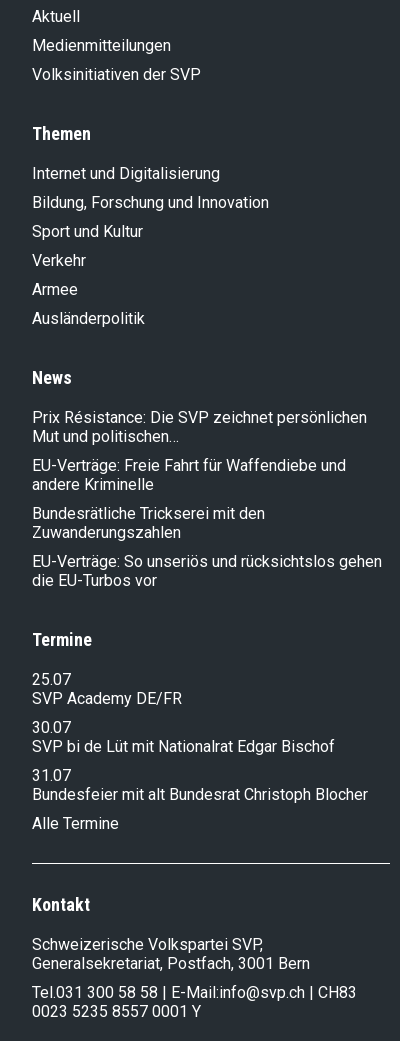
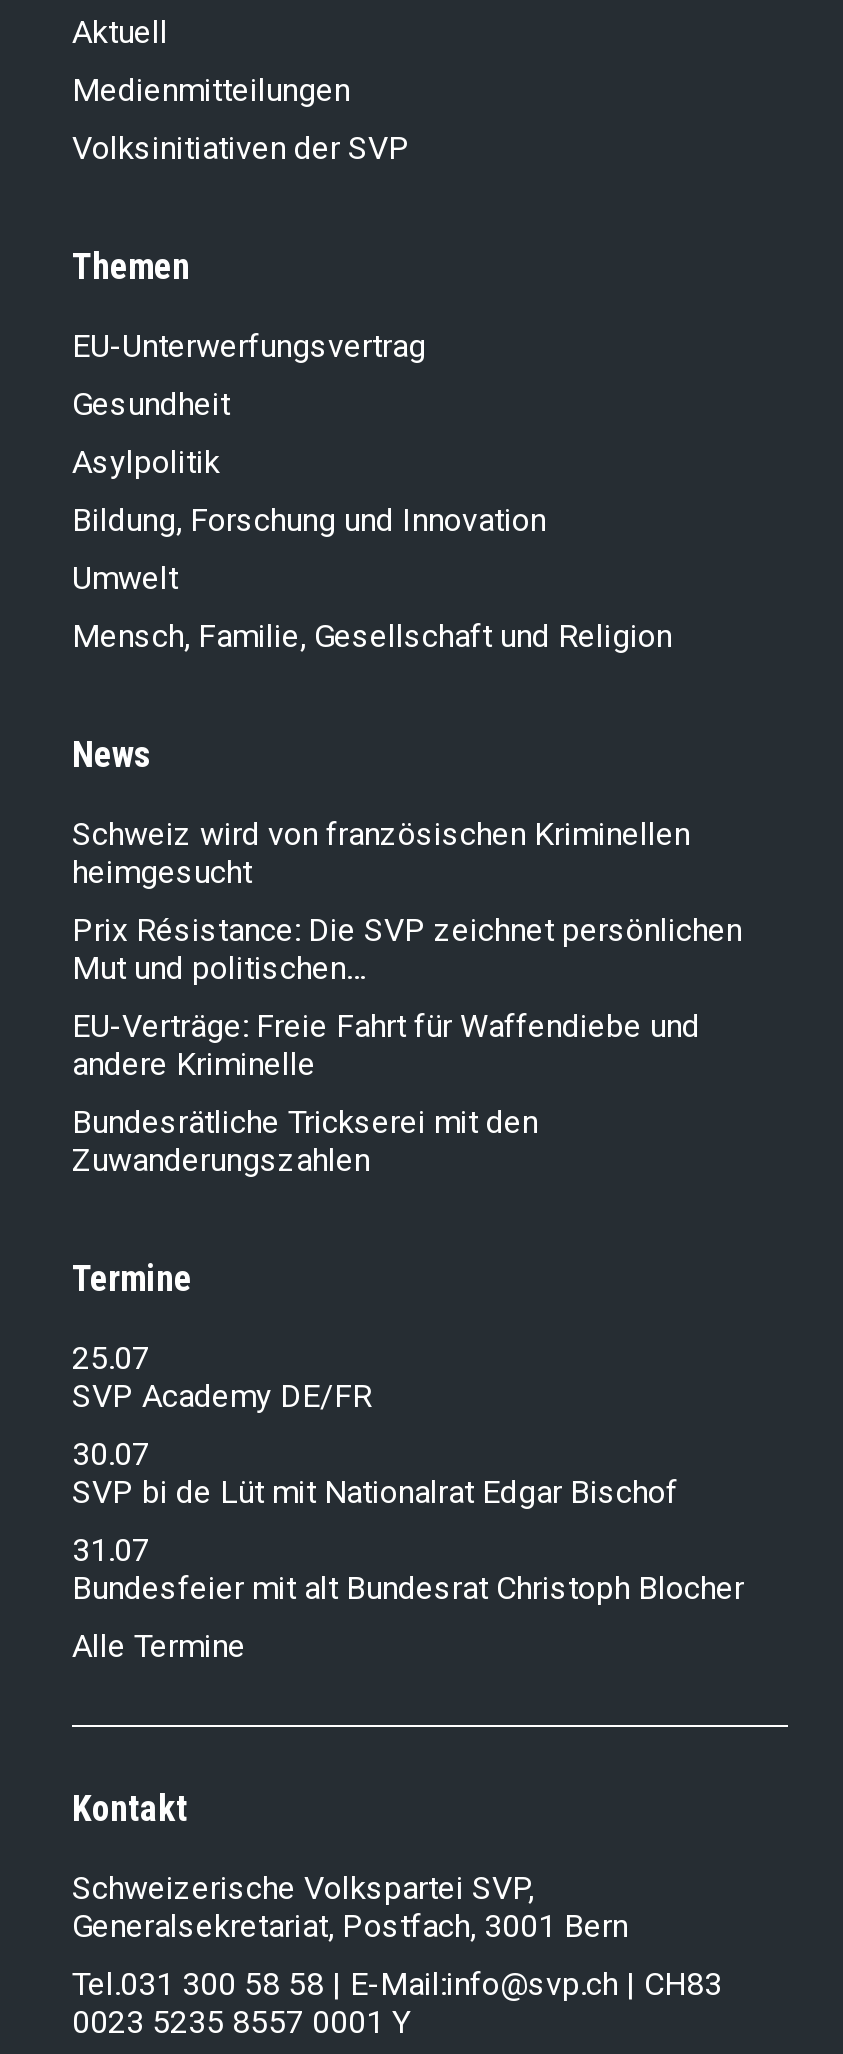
- Internet und Digitalisierung
+ EU-Unterwerfungsvertrag
+ Gesundheit
+ Asylpolitik

moved down: Bildung, Forschung und Innovation

- Sport und Kultur
- Verkehr
- Armee
- Ausländerpolitik
+ Umwelt
+ Mensch, Familie, Gesellschaft und Religion

+ Schweiz wird von französischen Kriminellen
+ heimgesucht

moved down: Prix Résistance: Die SVP zeichnet persönlichen | Mut und politischen… | EU-Verträge: Freie Fahrt für Waffendiebe und | andere Kriminelle | Bundesrätliche Trickserei mit den | Zuwanderungszahlen

- EU-Verträge: So unseriös und rücksichtslos gehen
- die EU-Turbos vor
